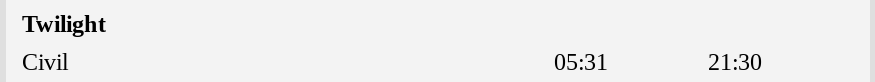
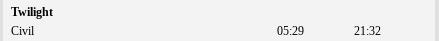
- 05:31
+ 05:29

- 21:30
+ 21:32
